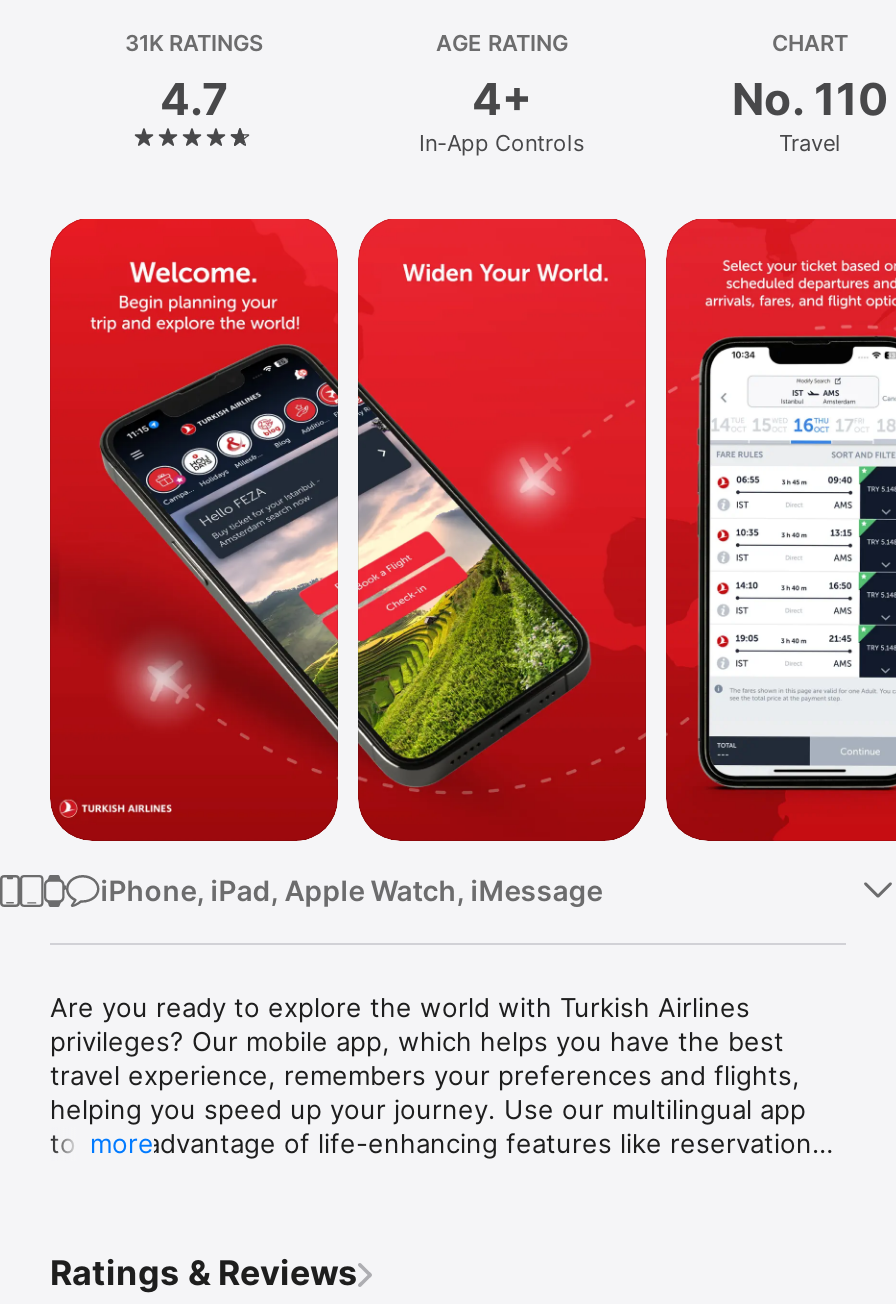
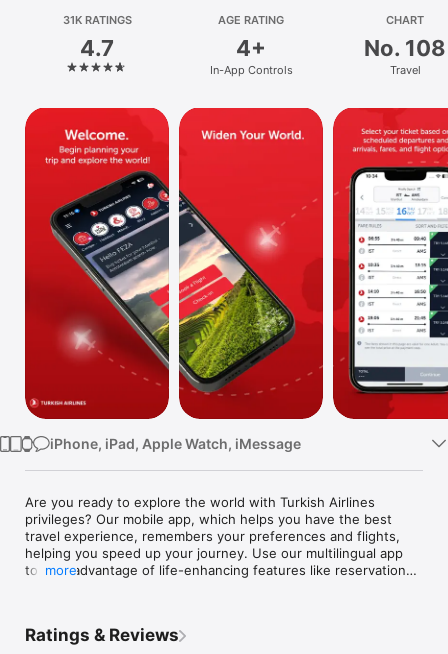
- No. 110
+ No. 108
